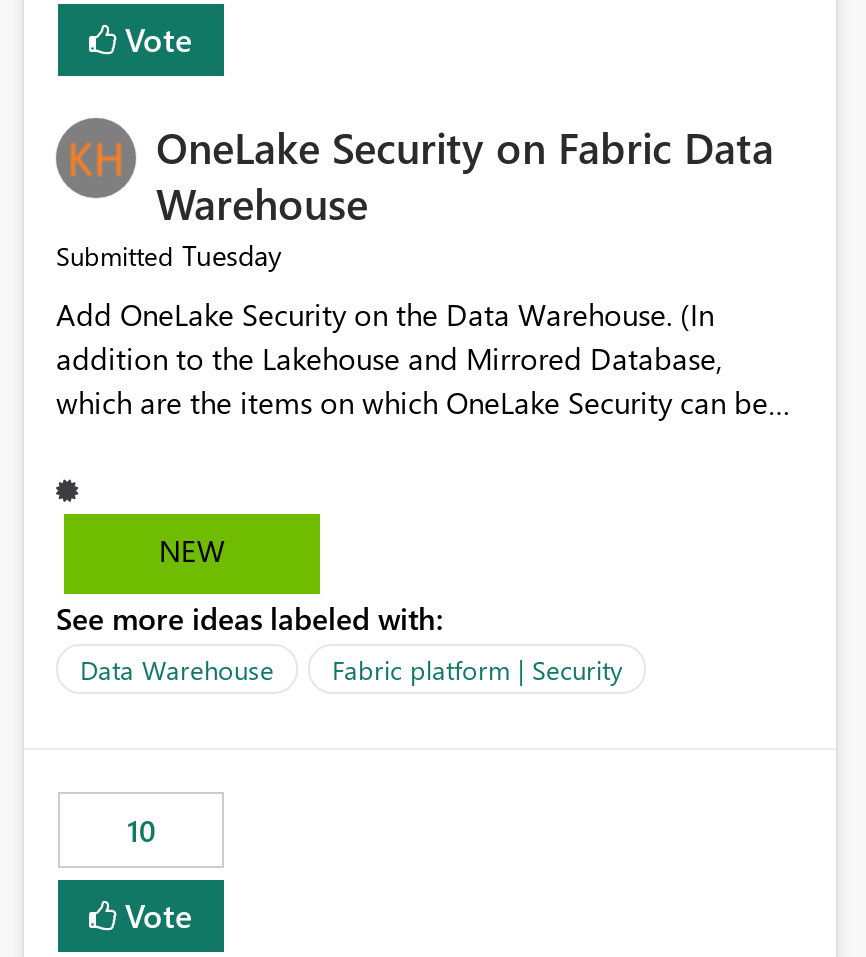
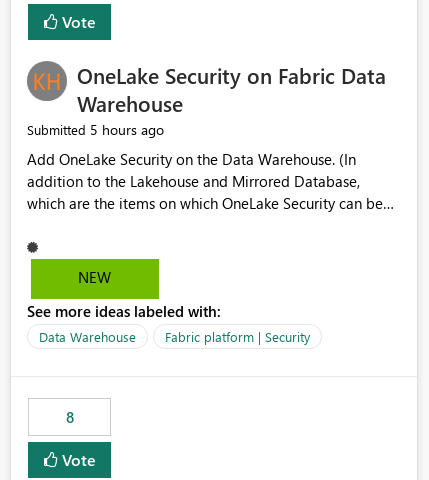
- Submitted Tuesday
+ Submitted 5 hours ago

- 10
+ 8
